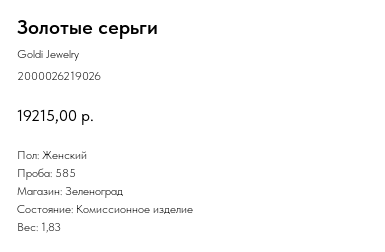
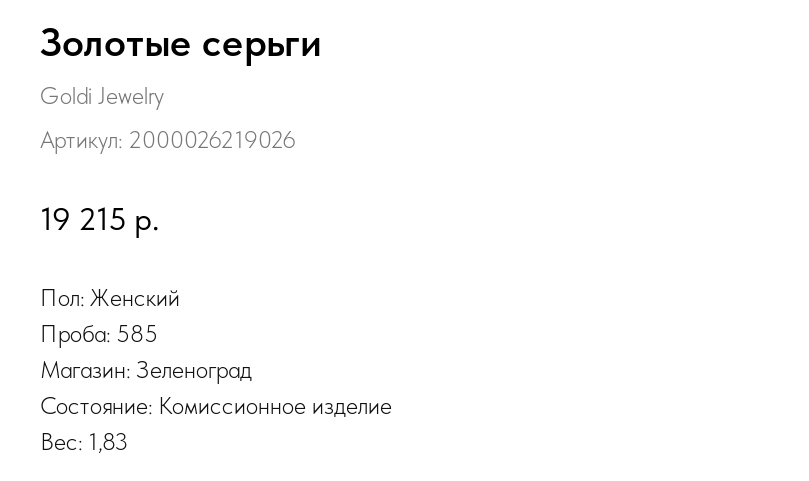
- 2000026219026
+ Артикул: 2000026219026

- 19215,00 р.
+ 19 215 р.
